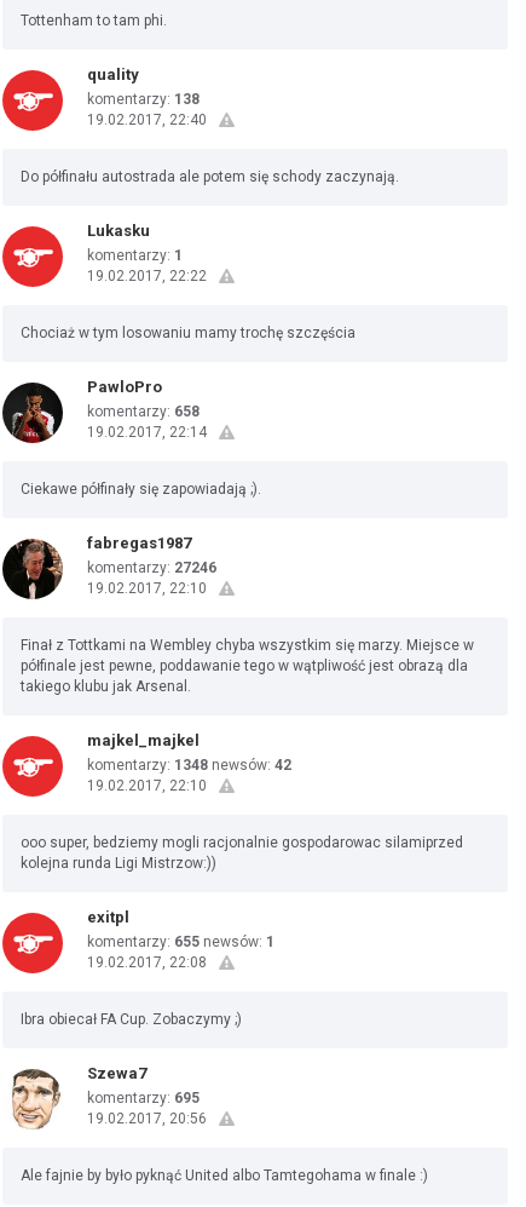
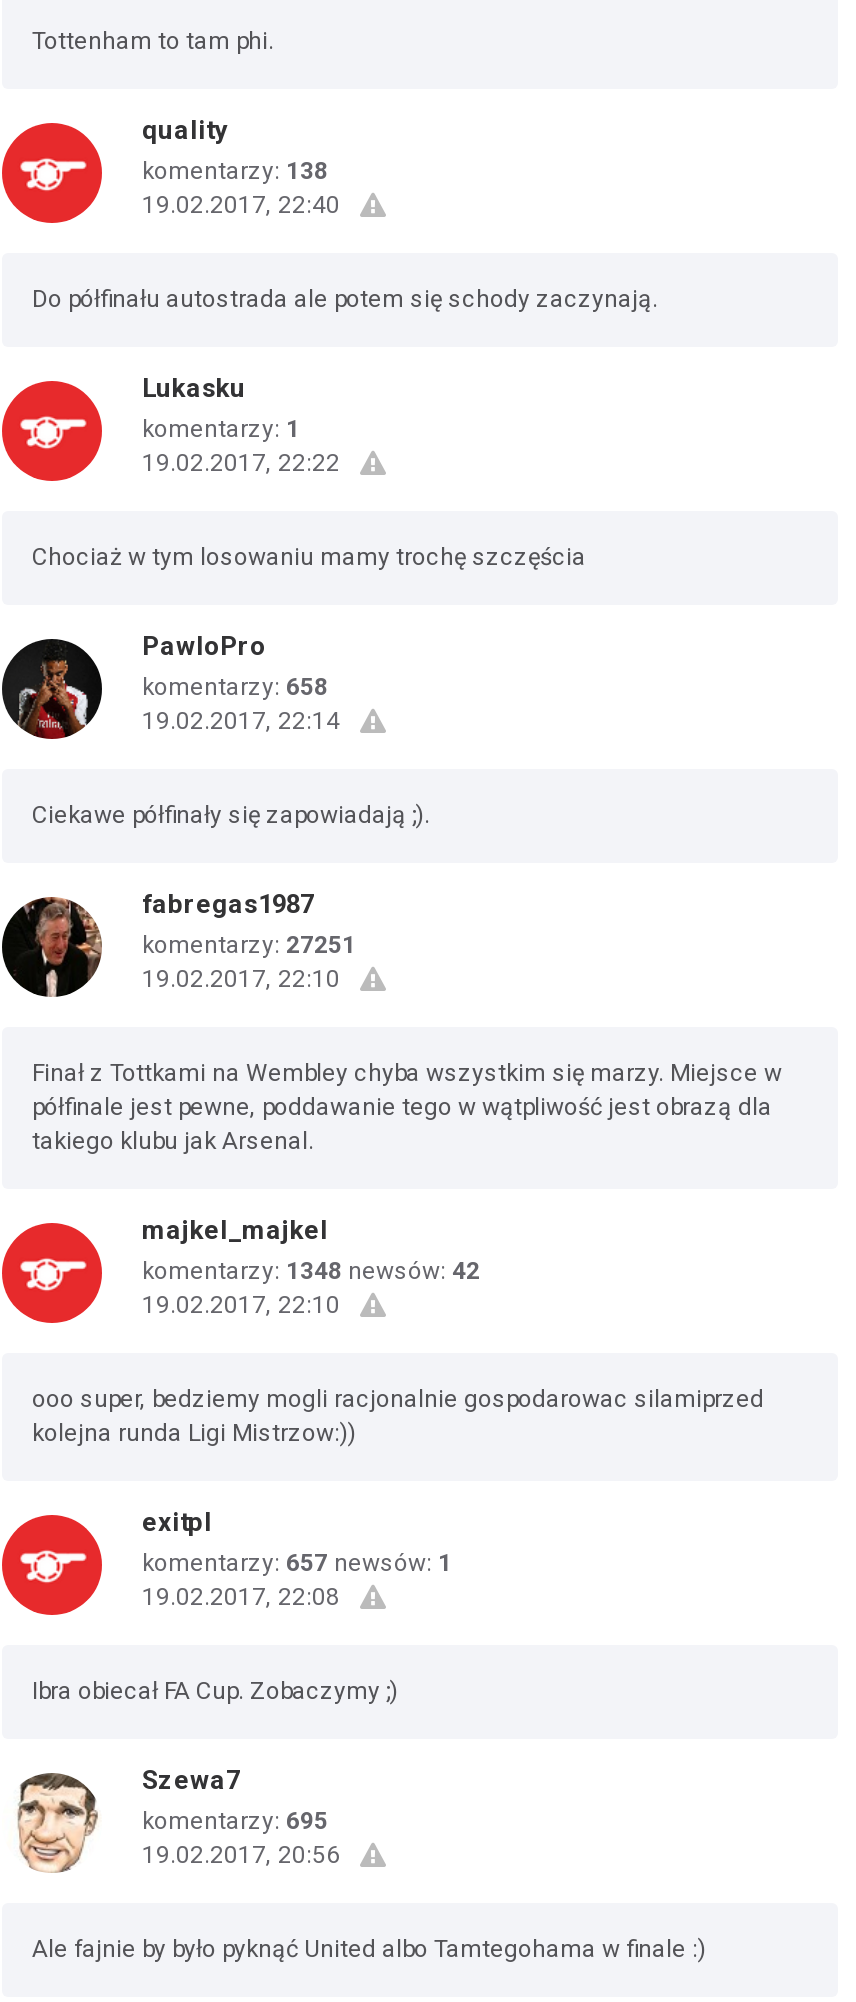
- komentarzy: 27246
+ komentarzy: 27251

- komentarzy: 655 newsów: 1
+ komentarzy: 657 newsów: 1
